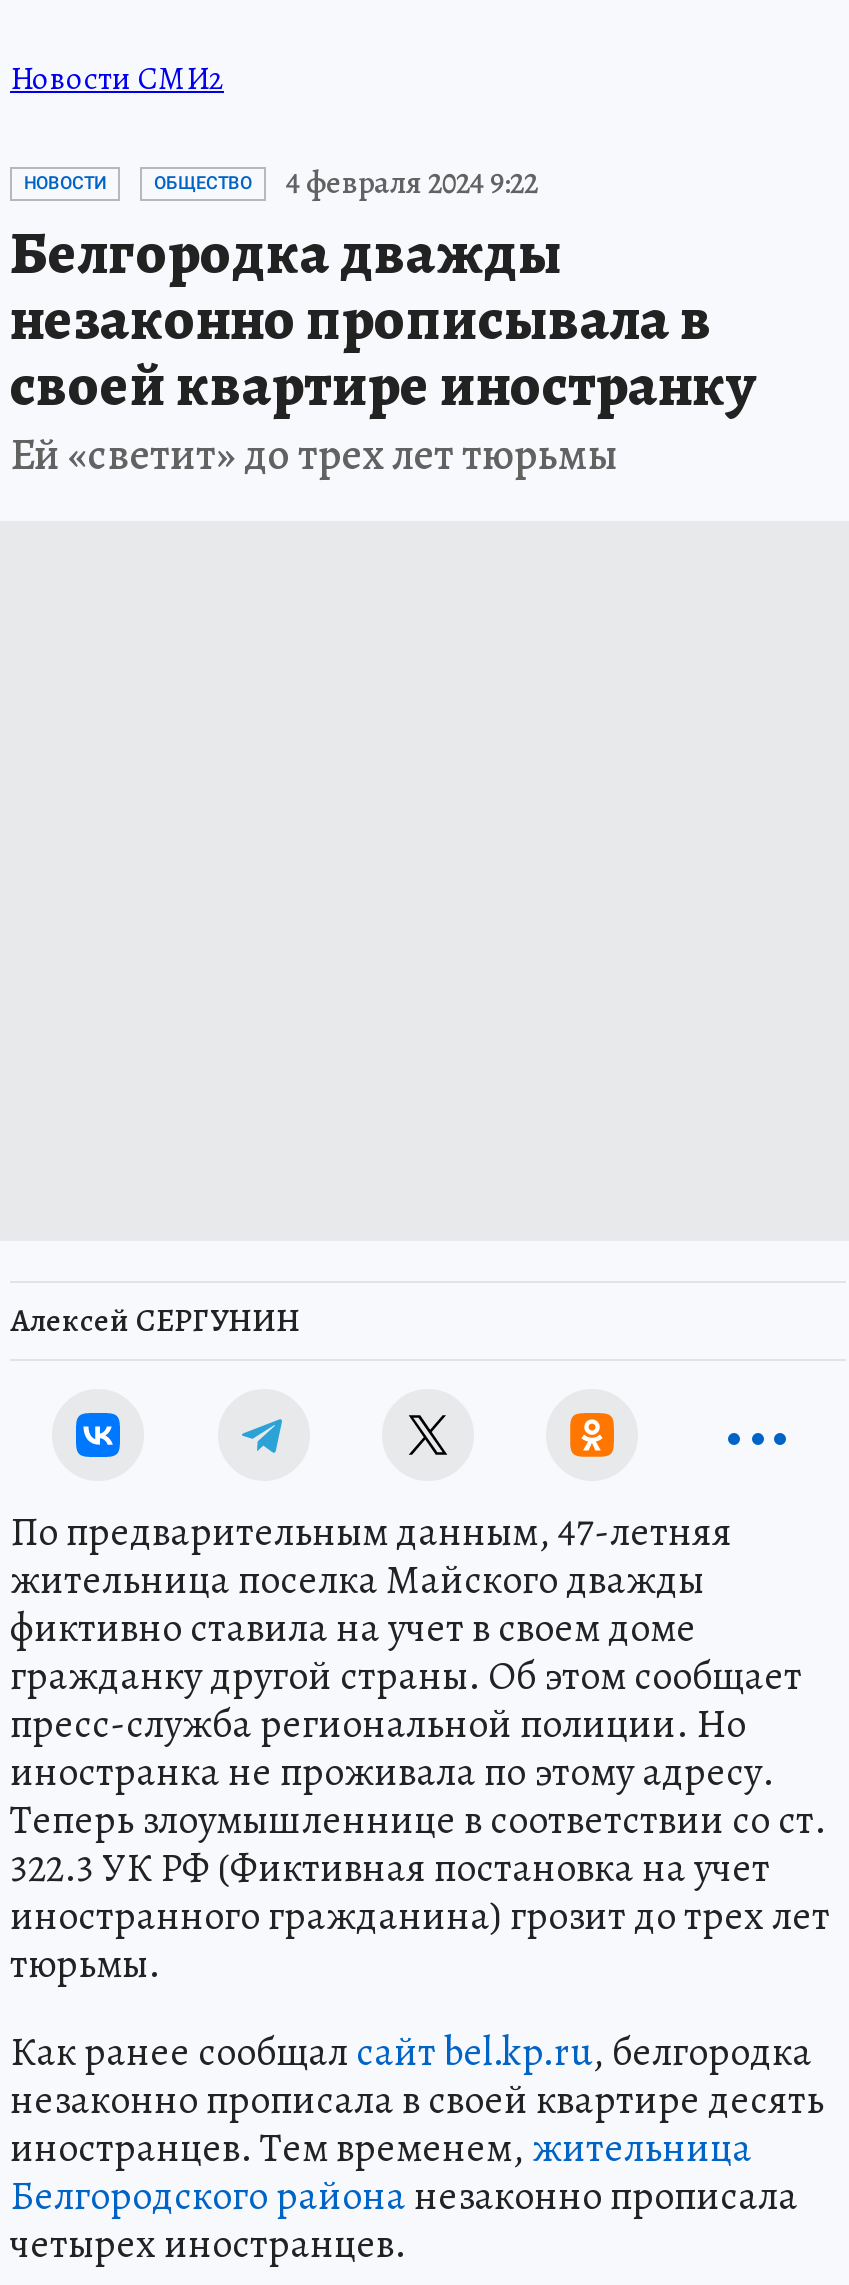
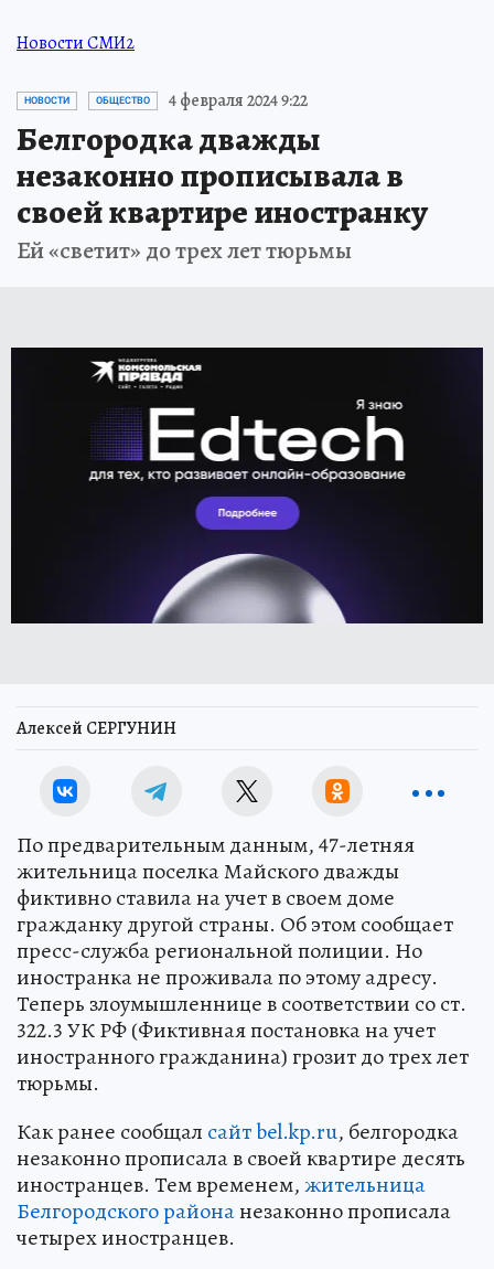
+ [image]
